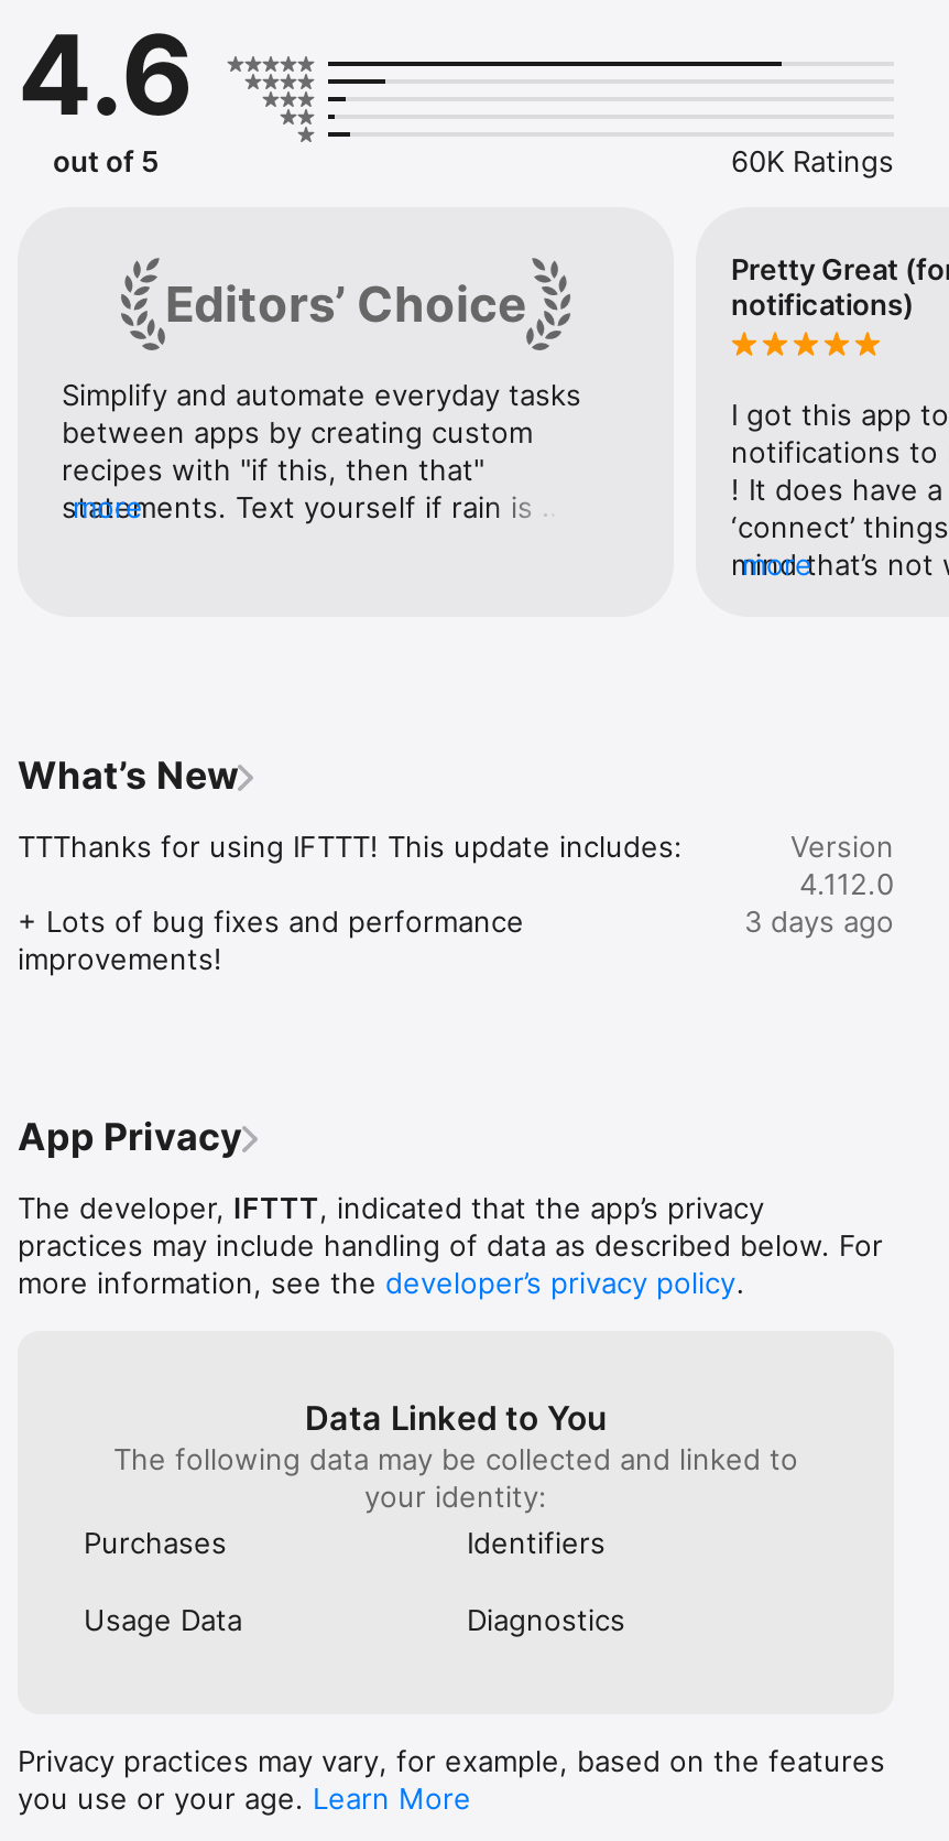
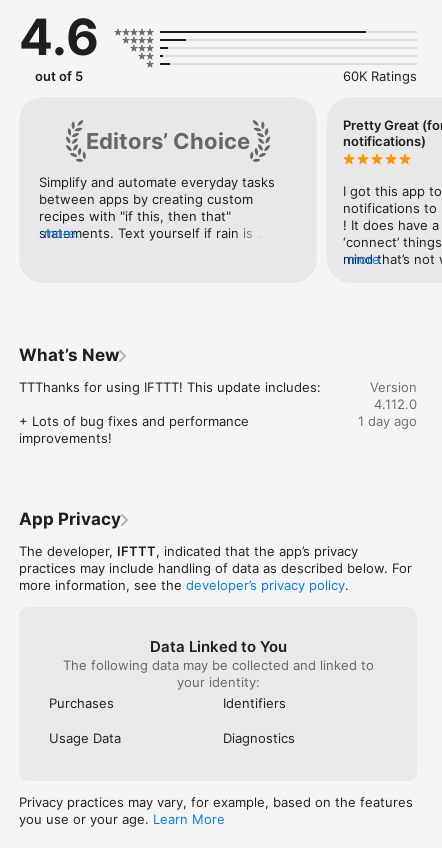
- 3 days ago
+ 1 day ago
